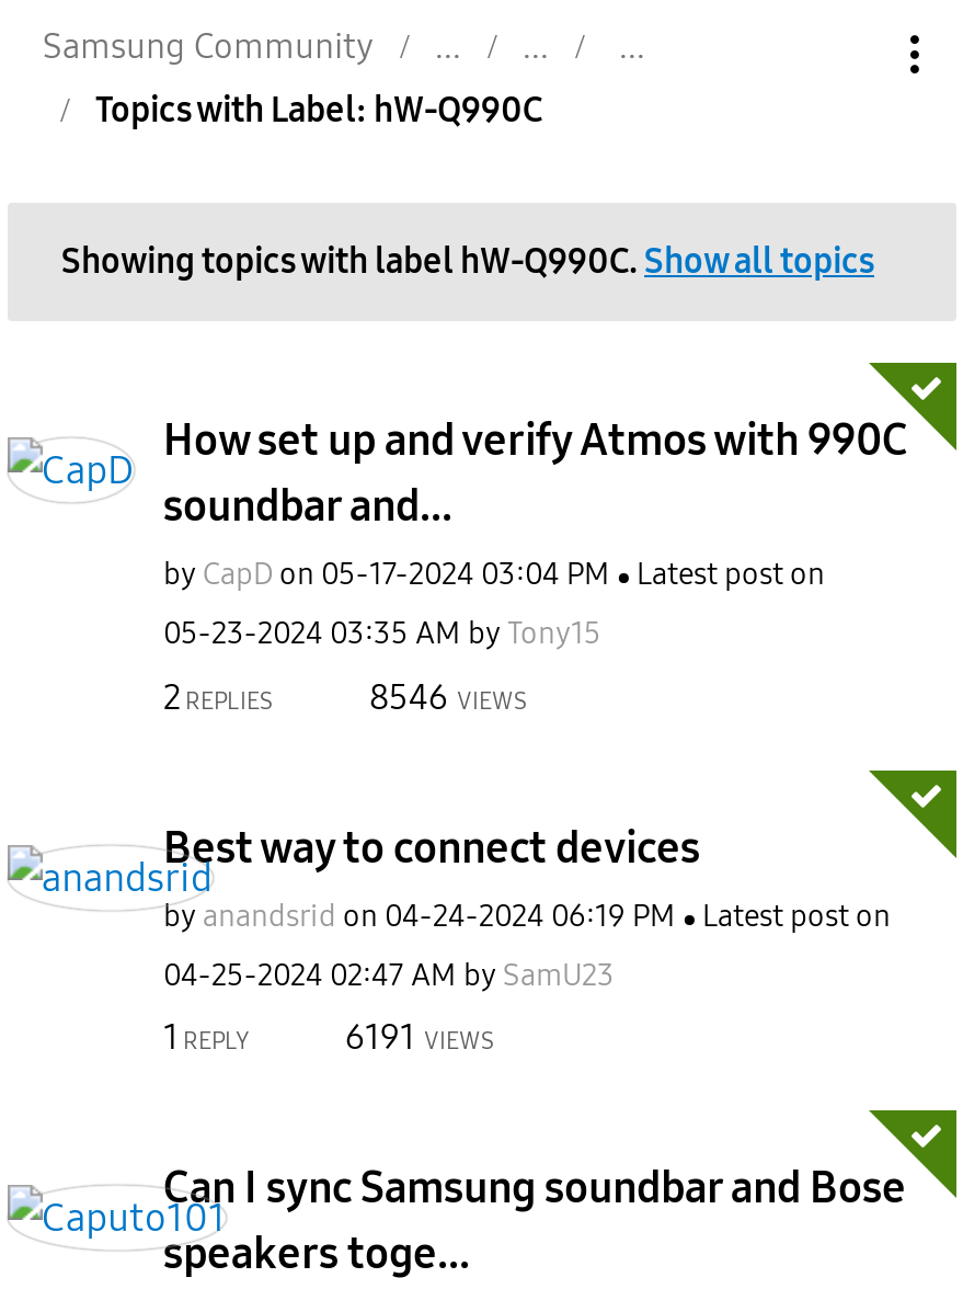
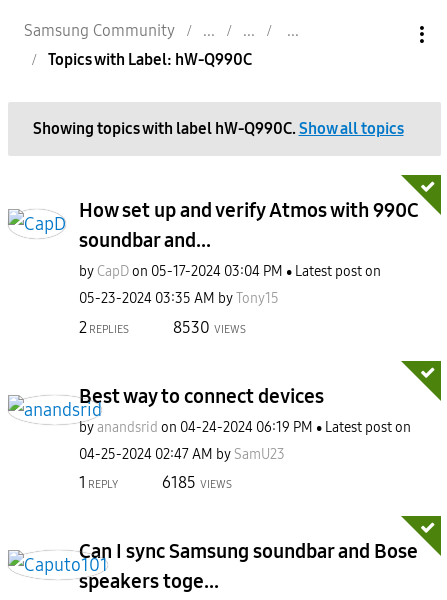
- 8546 VIEWS
+ 8530 VIEWS

- 6191 VIEWS
+ 6185 VIEWS
